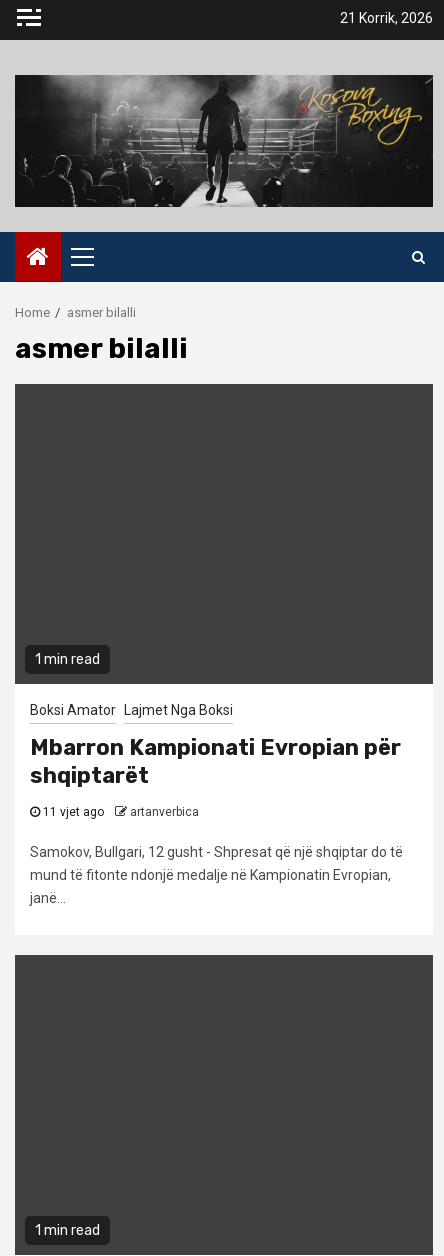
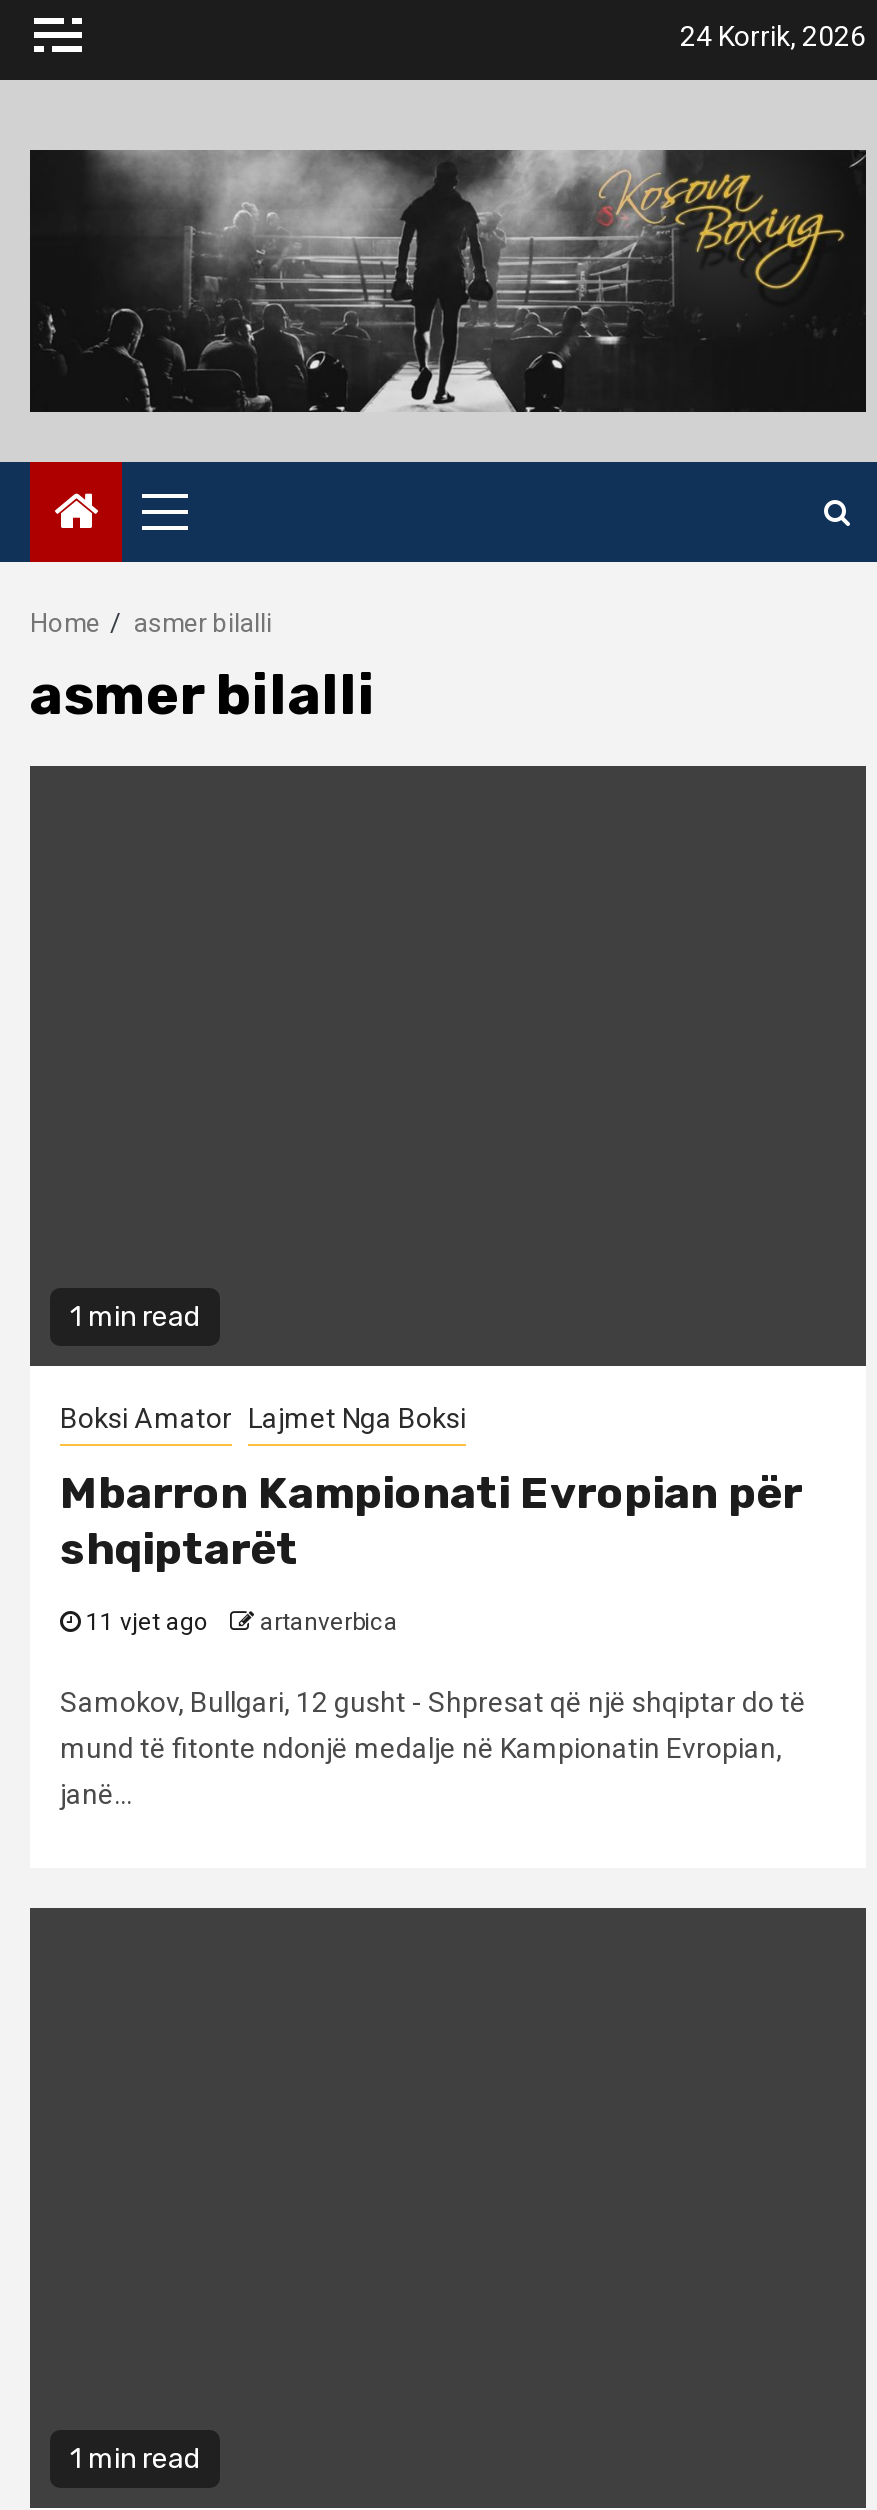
- 21 Korrik, 2026
+ 24 Korrik, 2026
